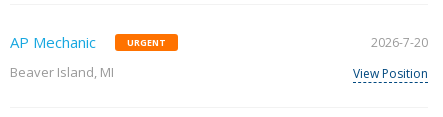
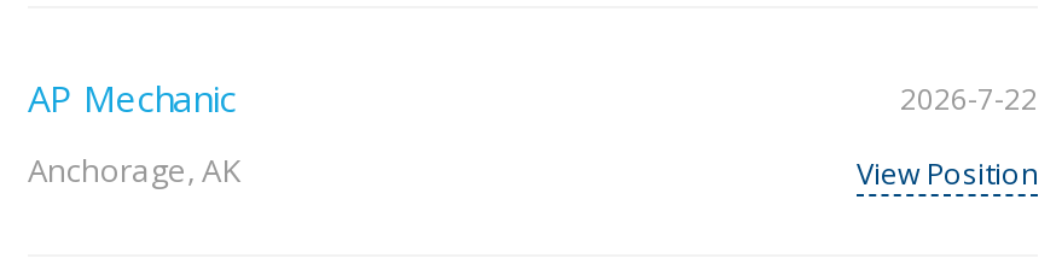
- URGENT
- Beaver Island, MI
+ Anchorage, AK

- 2026-7-20
+ 2026-7-22
